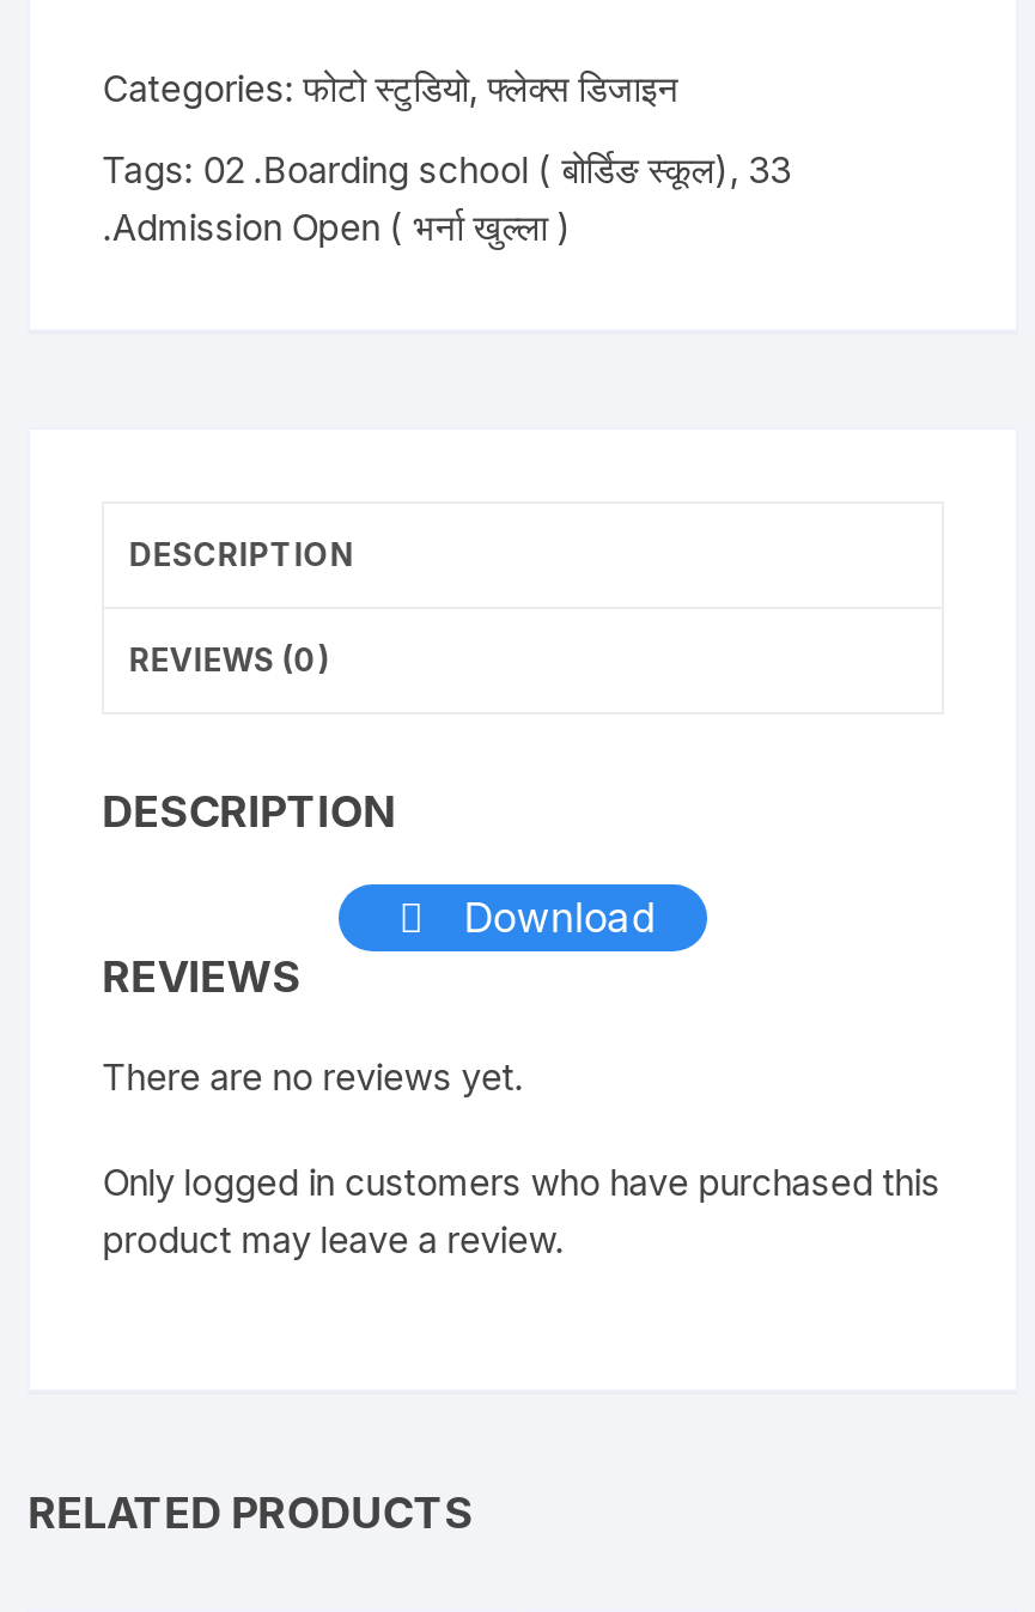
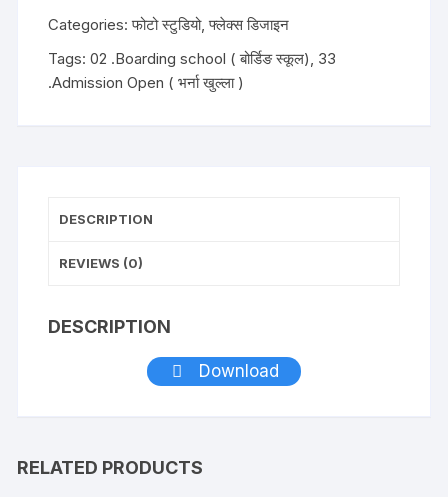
- REVIEWS
- There are no reviews yet.
- Only logged in customers who have purchased this
- product may leave a review.
